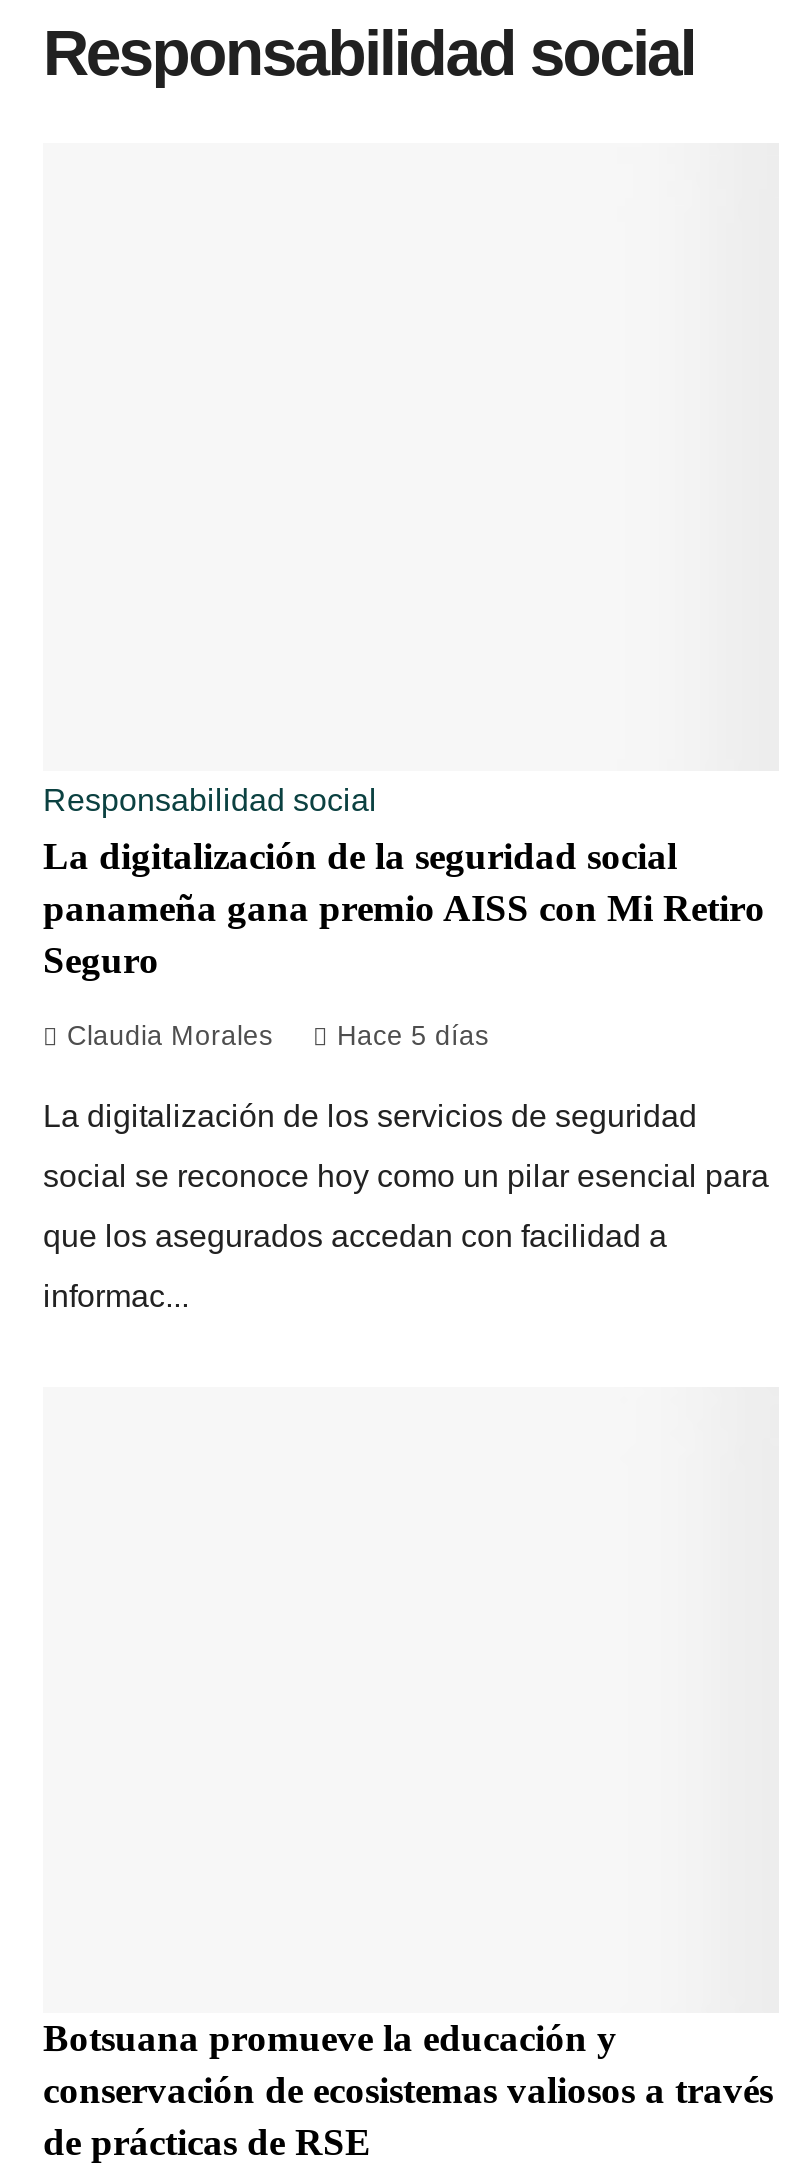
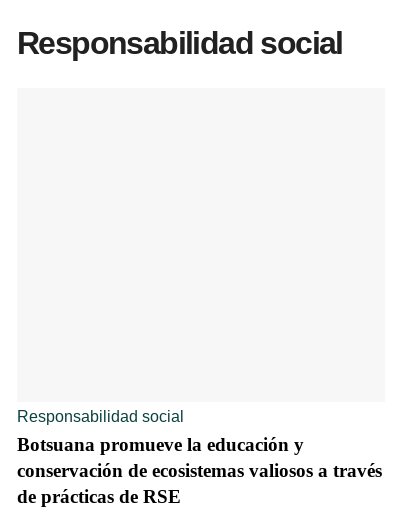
- La digitalización de la seguridad social
- panameña gana premio AISS con Mi Retiro
- Seguro
- Claudia Morales
- Hace 5 días
- La digitalización de los servicios de seguridad
- social se reconoce hoy como un pilar esencial para
- que los asegurados accedan con facilidad a
- informac...
